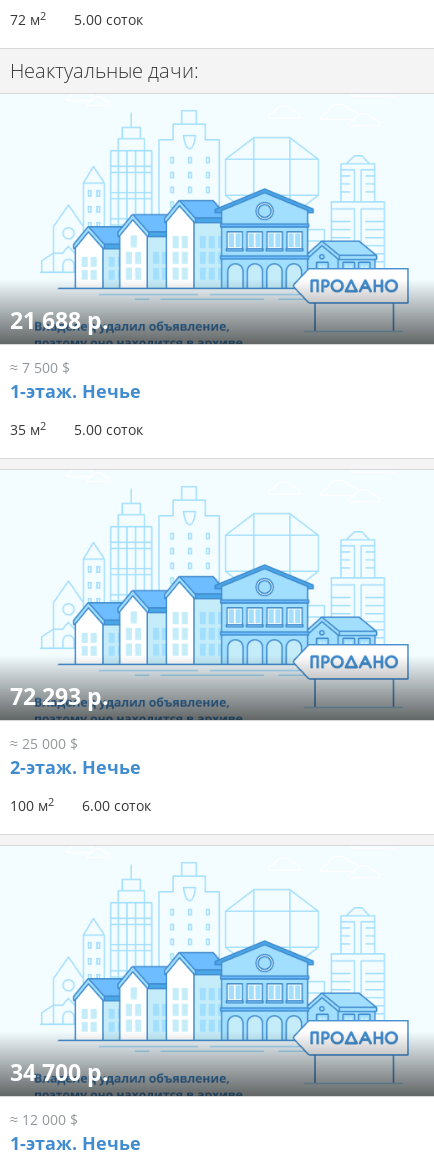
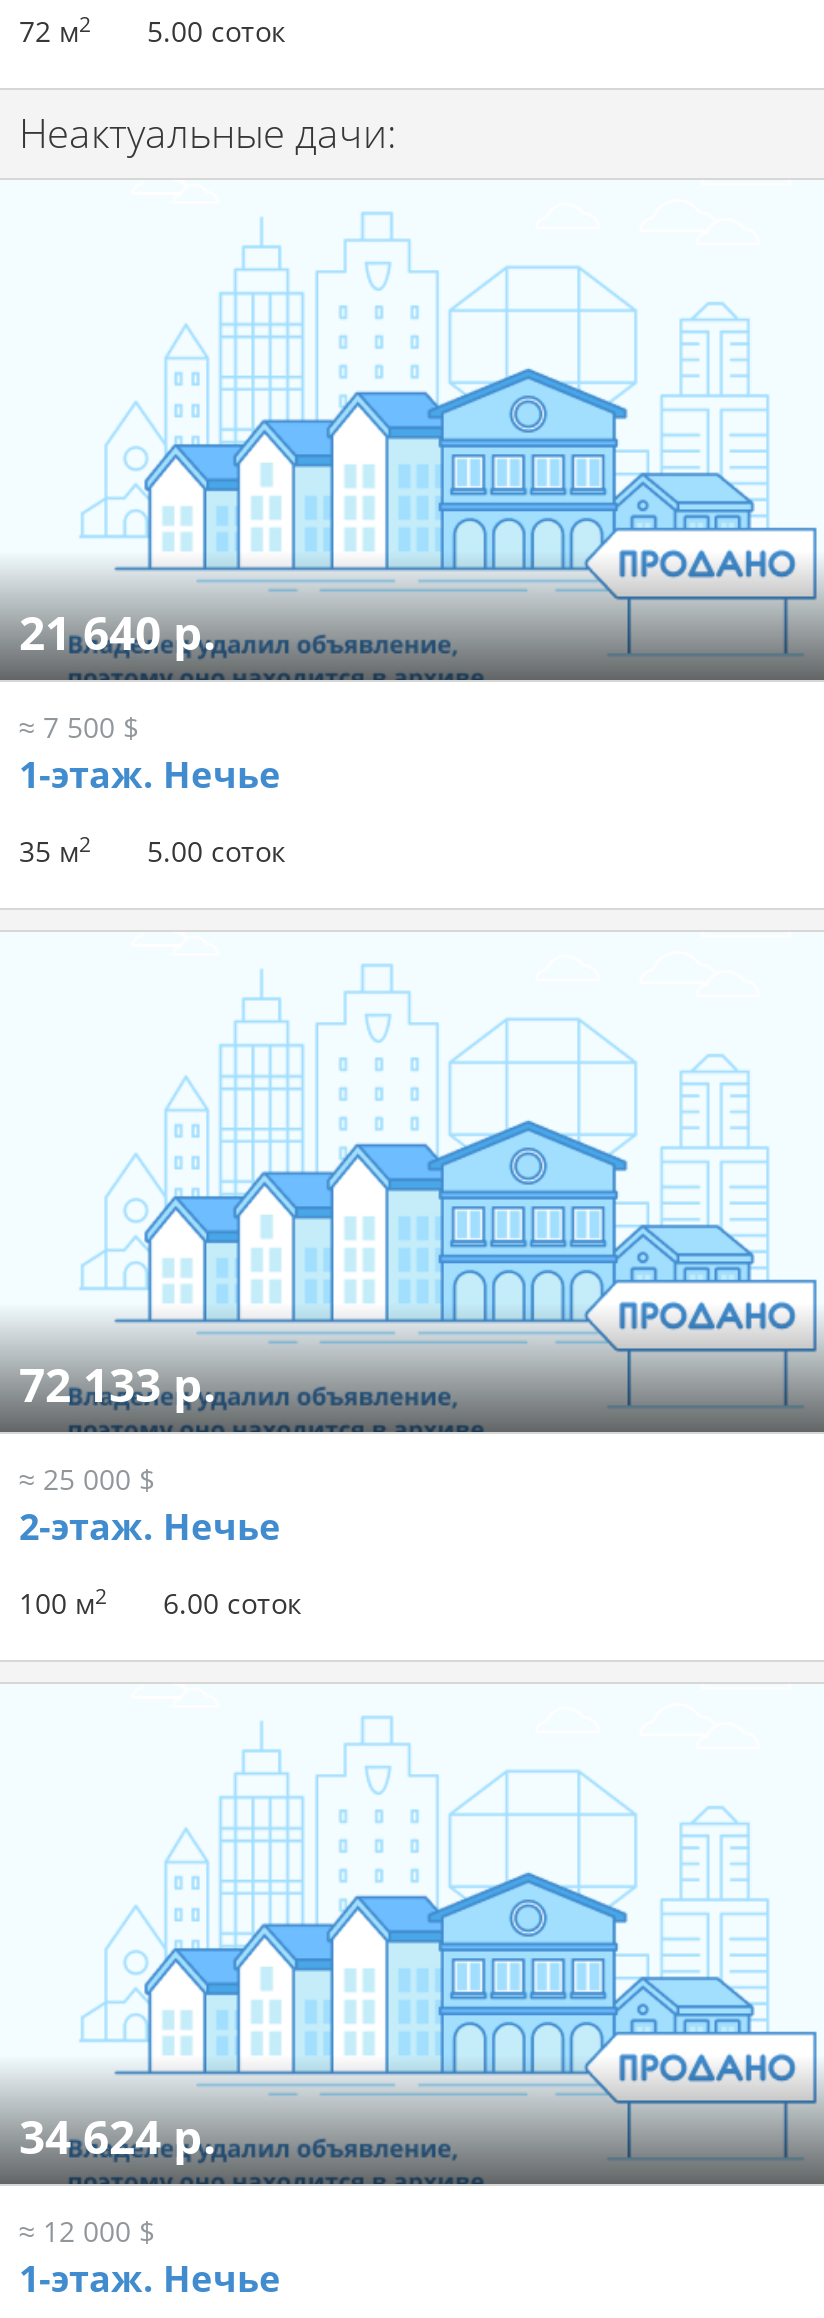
- 21 688 р.
+ 21 640 р.

- 72 293 р.
+ 72 133 р.

- 34 700 р.
+ 34 624 р.
